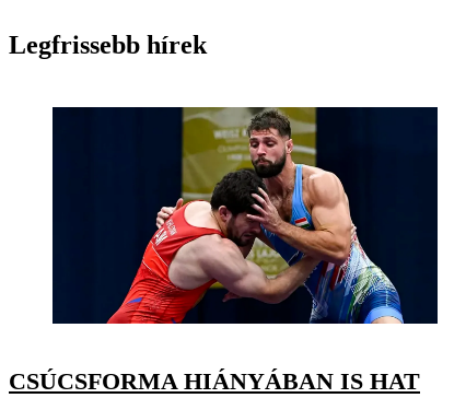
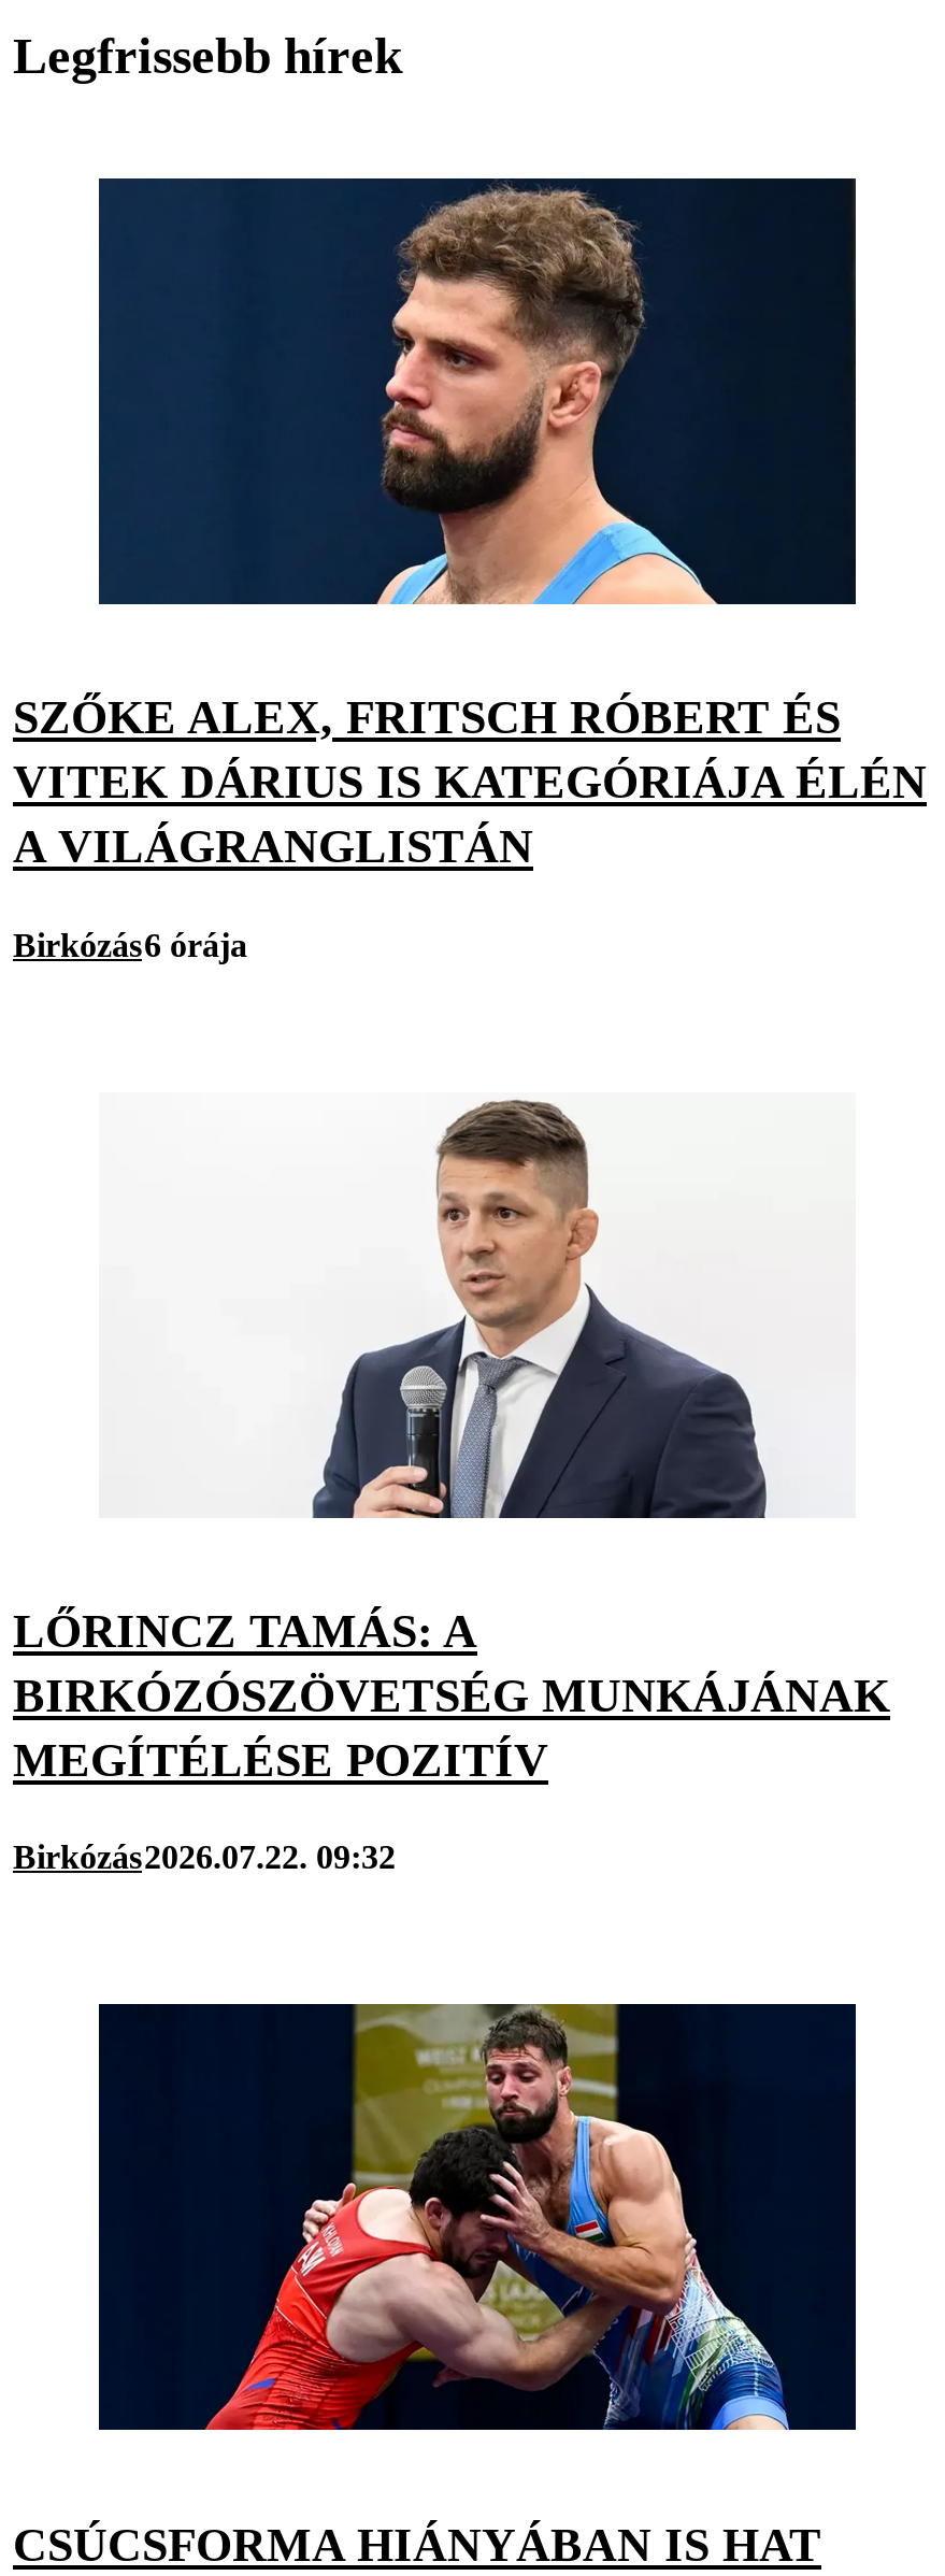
+ [image]
+ SZŐKE ALEX, FRITSCH RÓBERT ÉS
+ VITEK DÁRIUS IS KATEGÓRIÁJA ÉLÉN
+ A VILÁGRANGLISTÁN
+ Birkózás6 órája

+ [image]
+ LŐRINCZ TAMÁS: A
+ BIRKÓZÓSZÖVETSÉG MUNKÁJÁNAK
+ MEGÍTÉLÉSE POZITÍV
+ Birkózás2026.07.22. 09:32
